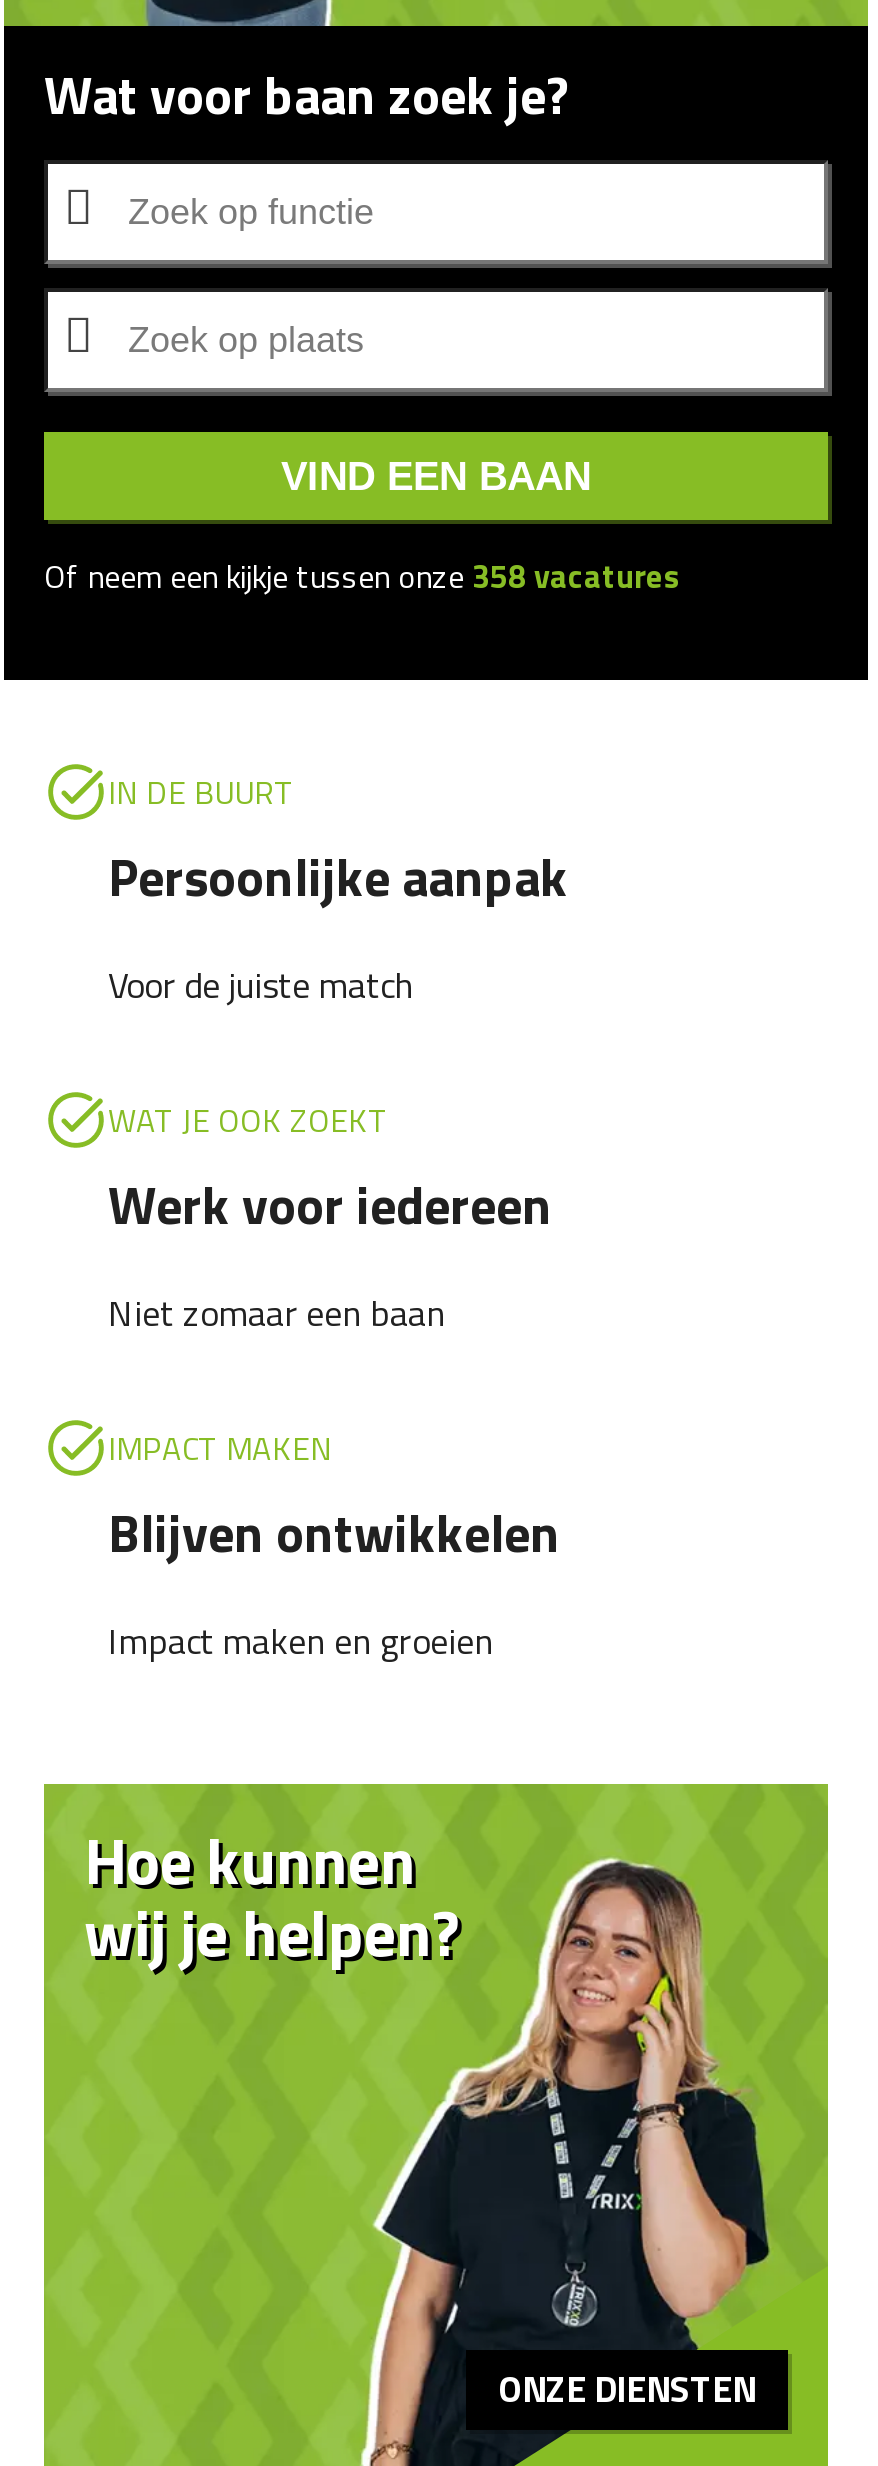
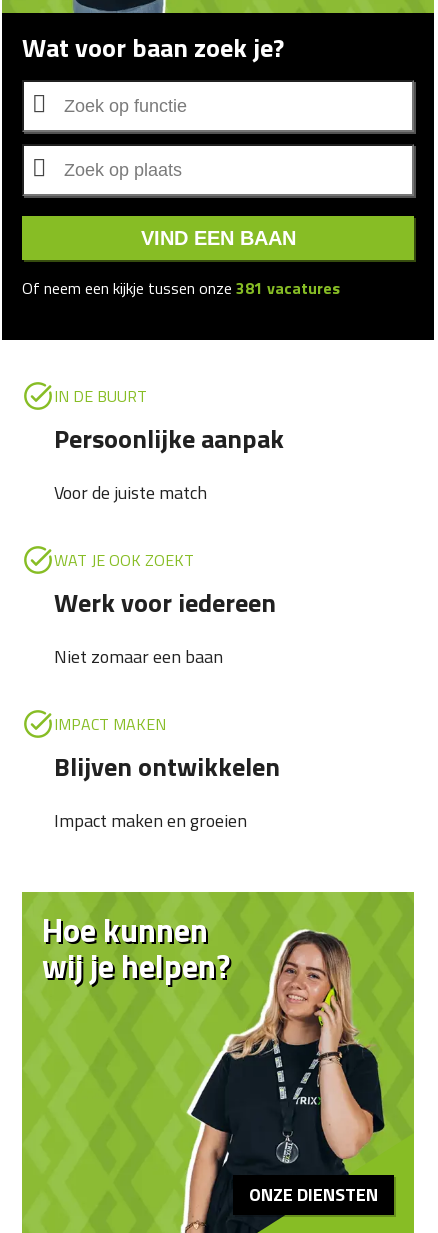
- Of neem een kijkje tussen onze 358 vacatures
+ Of neem een kijkje tussen onze 381 vacatures
